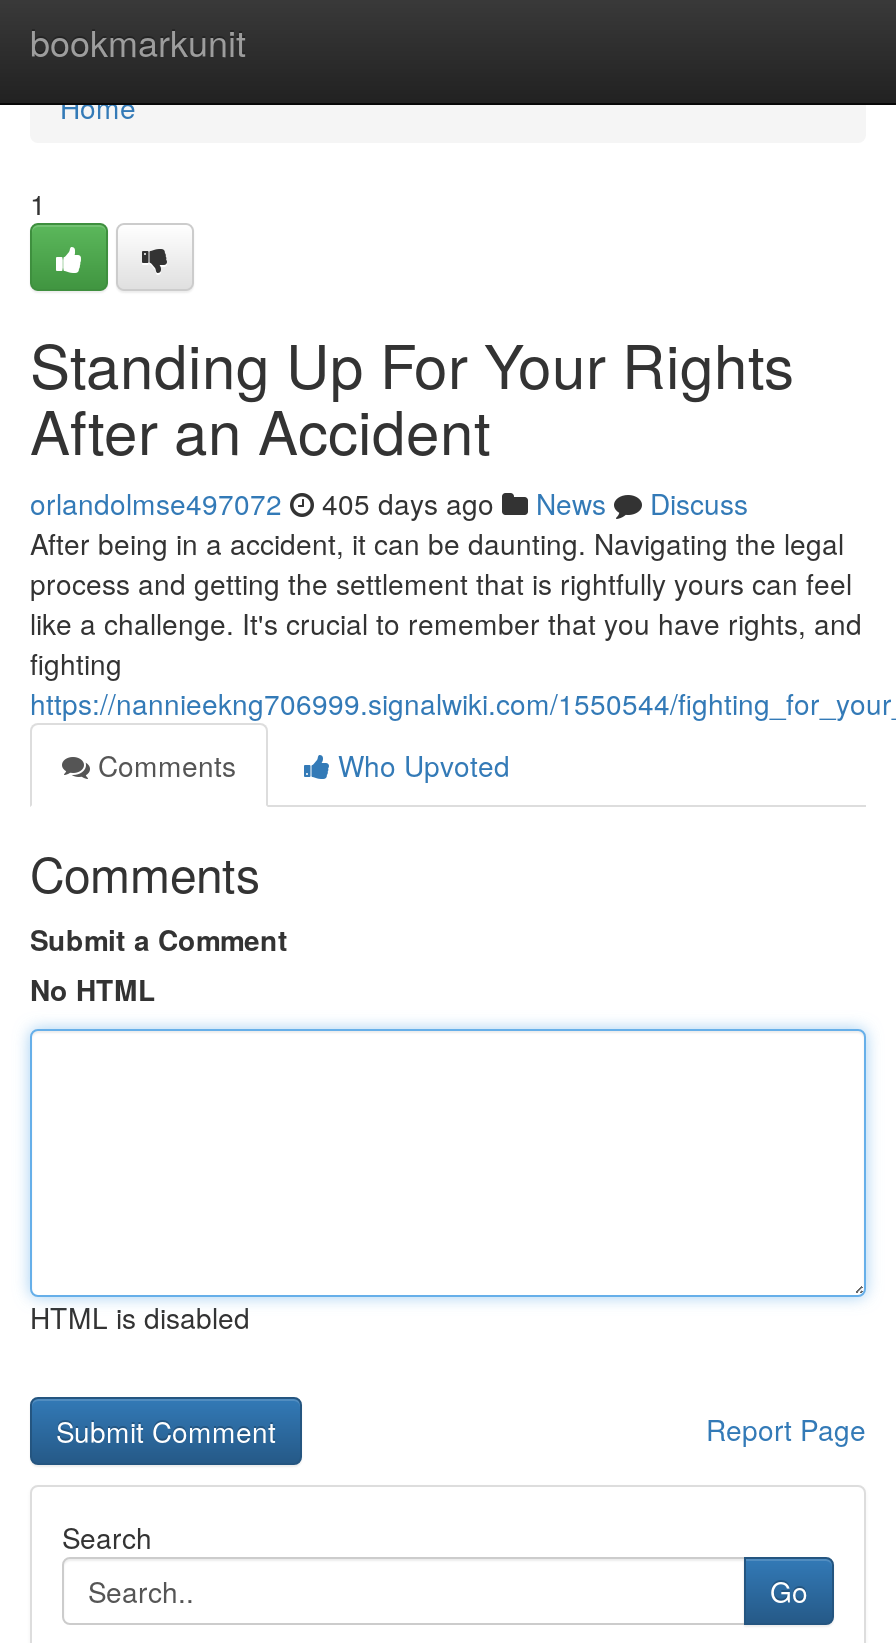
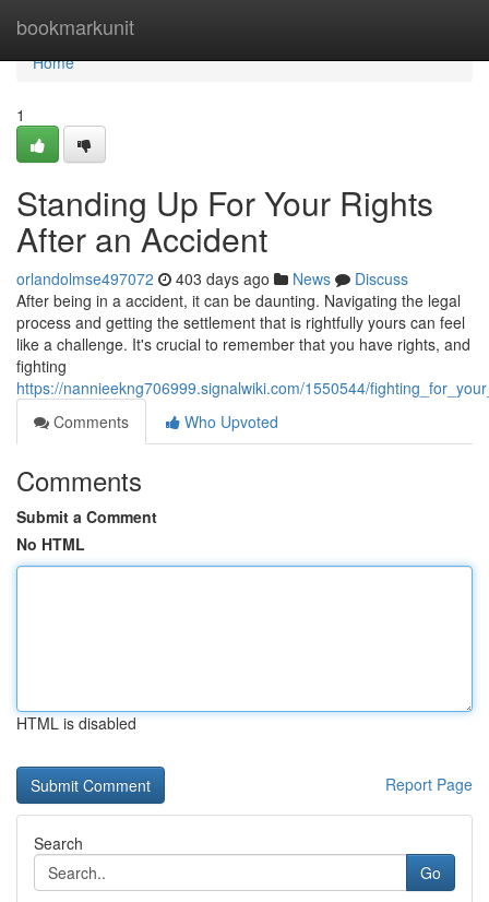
- orlandolmse497072 405 days ago News Discuss
+ orlandolmse497072 403 days ago News Discuss
